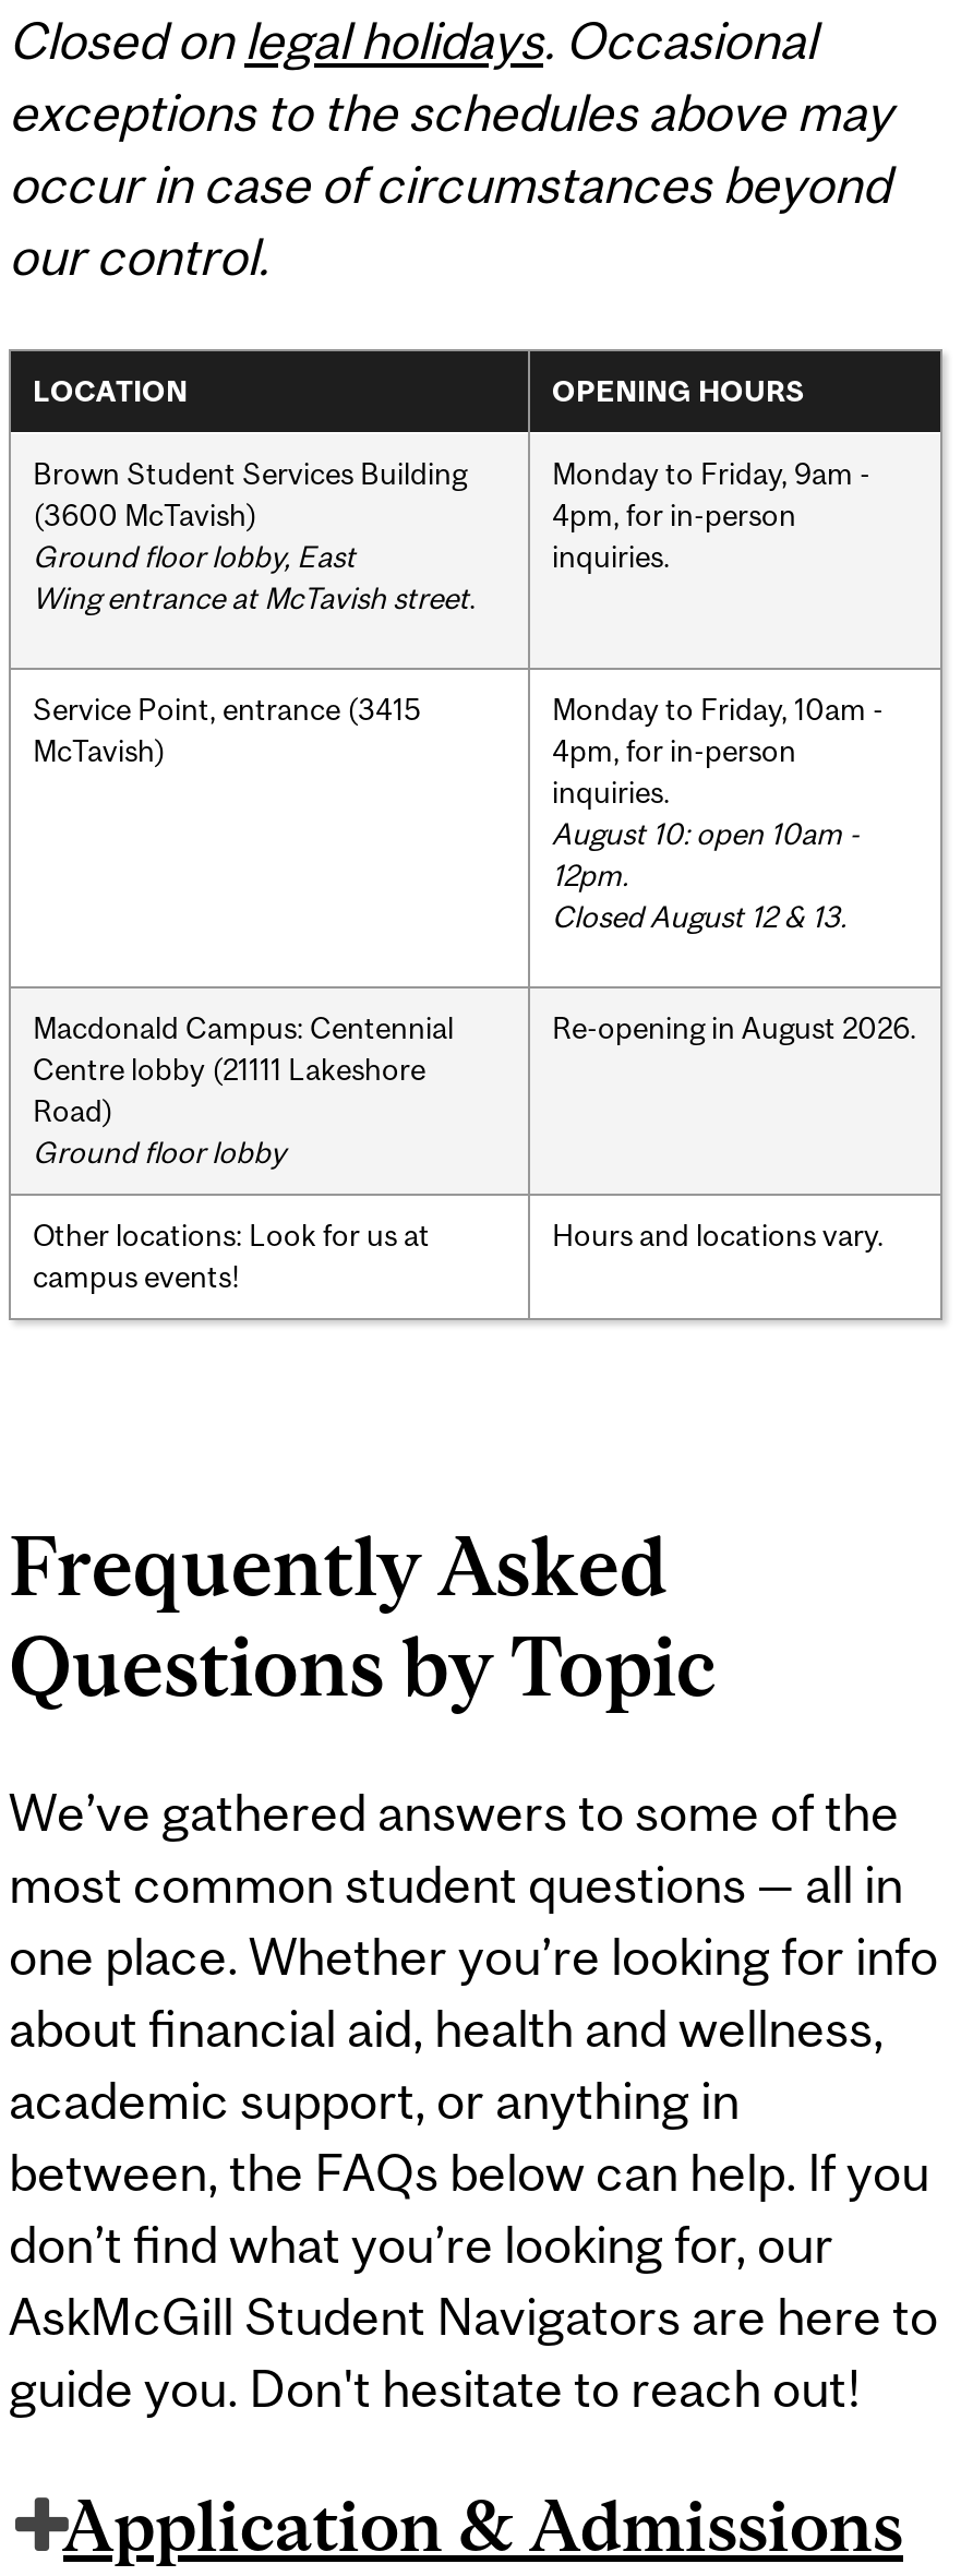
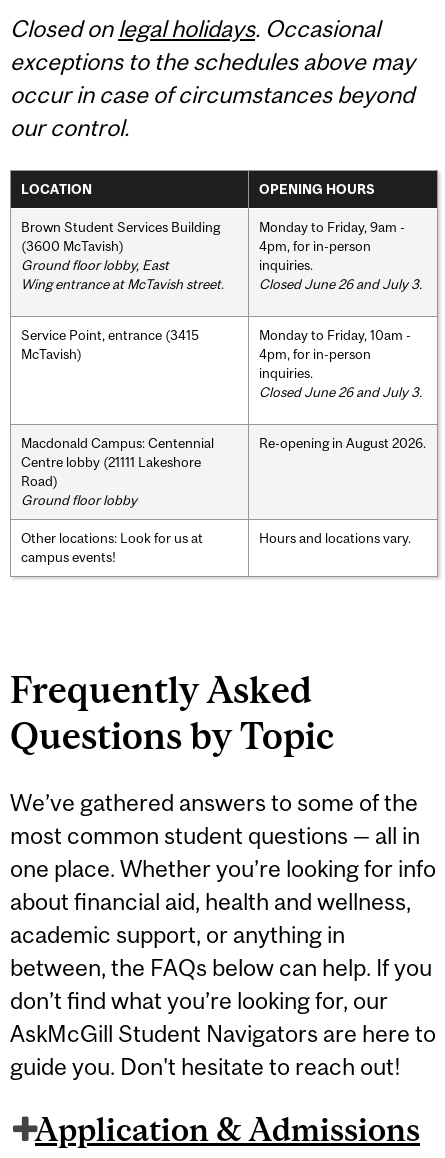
+ Closed June 26 and July 3.

- August 10: open 10am -
- 12pm.
- Closed August 12 & 13.
+ Closed June 26 and July 3.
